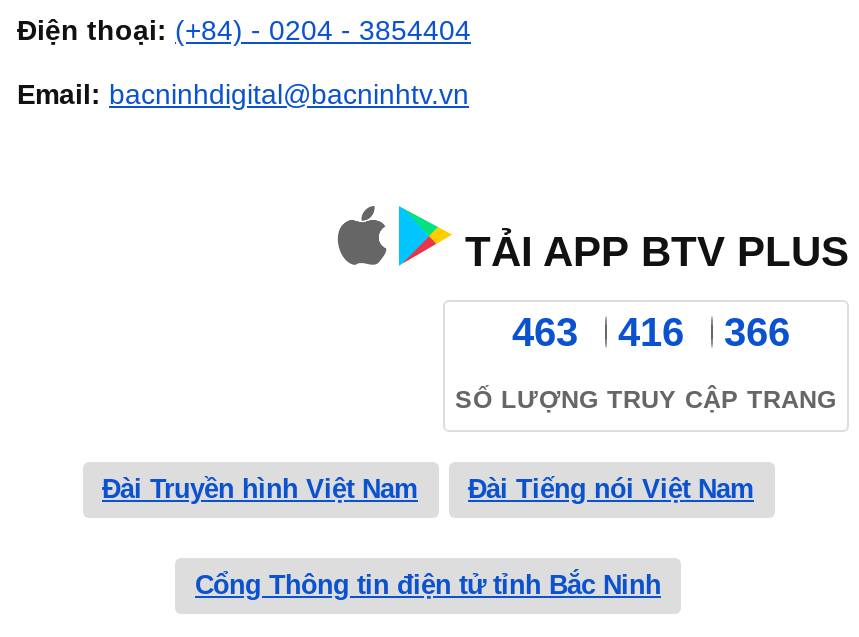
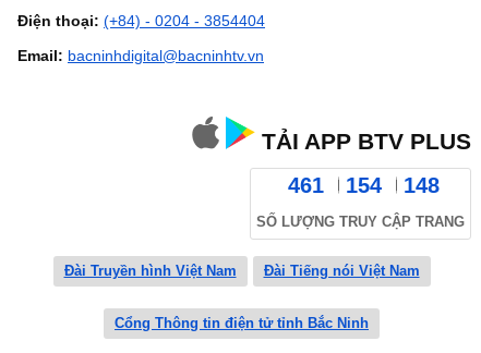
- 463
+ 461

- 416
+ 154

- 366
+ 148
